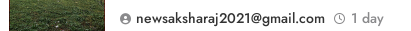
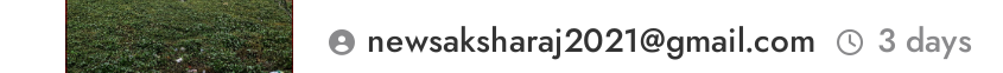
- newsaksharaj2021@gmail.com 1 day
+ newsaksharaj2021@gmail.com 3 days
